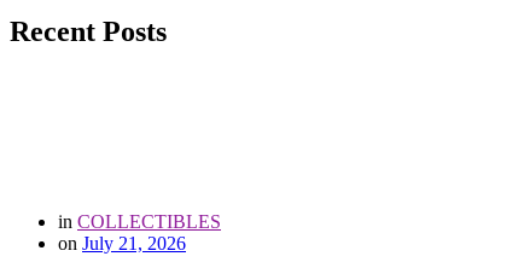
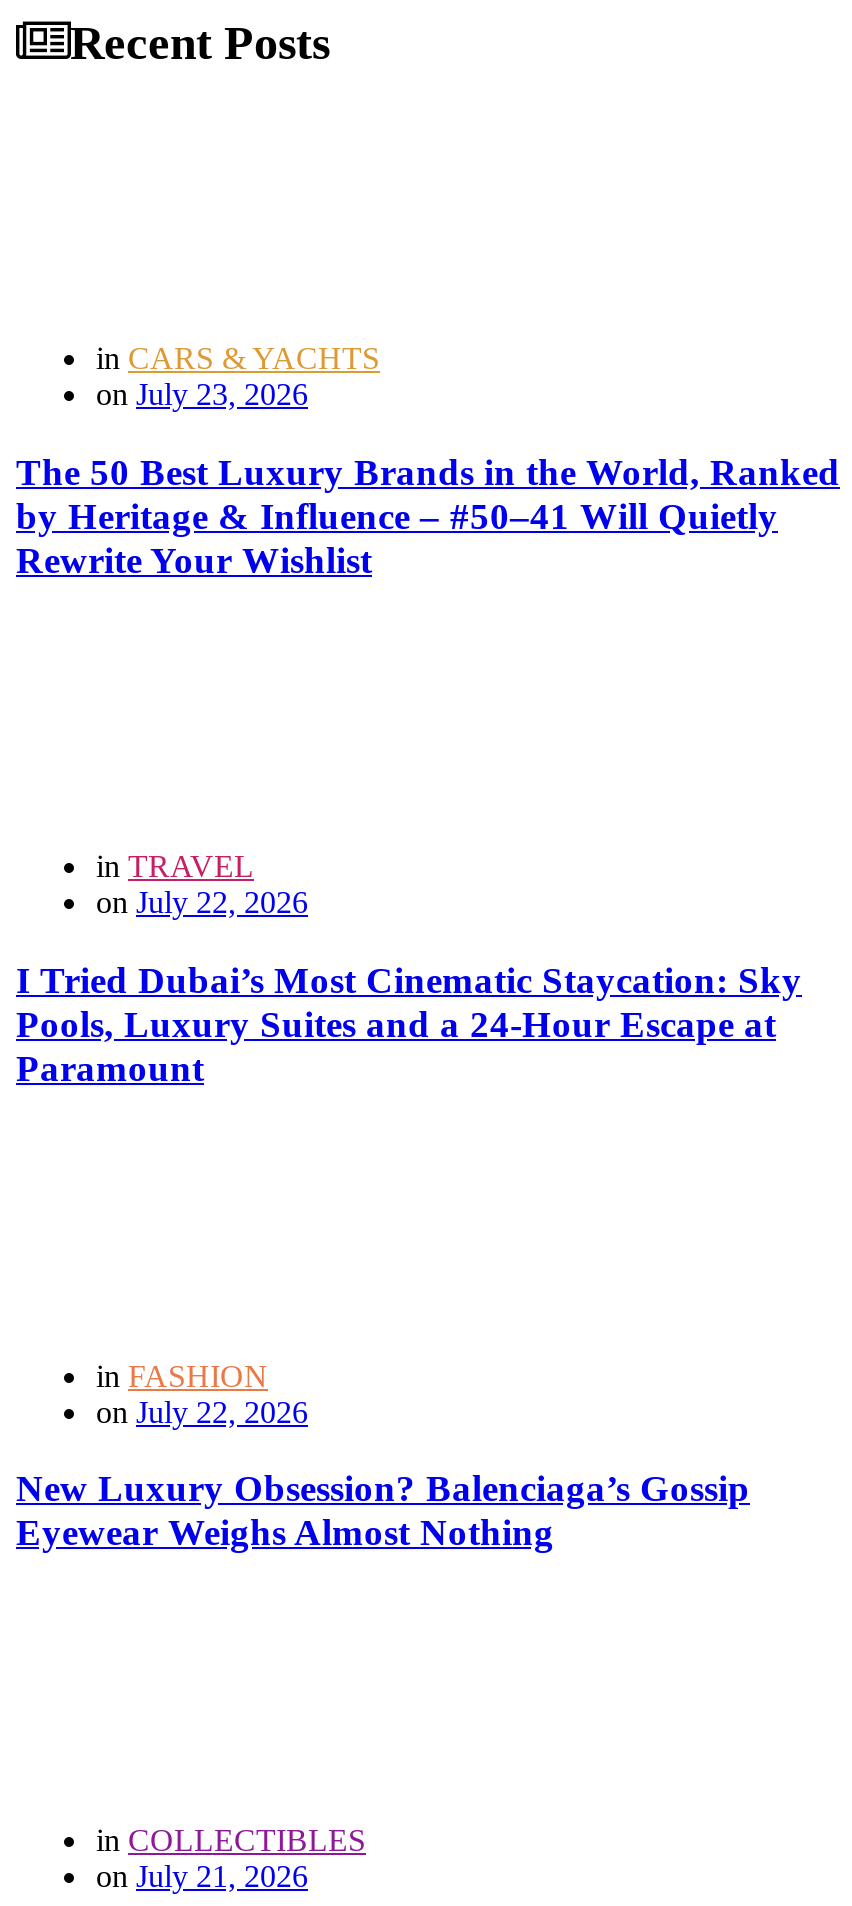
+ in CARS & YACHTS
+ on July 23, 2026
+ The 50 Best Luxury Brands in the World, Ranked
+ by Heritage & Influence – #50–41 Will Quietly
+ Rewrite Your Wishlist

+ in TRAVEL
+ on July 22, 2026
+ I Tried Dubai’s Most Cinematic Staycation: Sky
+ Pools, Luxury Suites and a 24-Hour Escape at
+ Paramount

+ in FASHION
+ on July 22, 2026
+ New Luxury Obsession? Balenciaga’s Gossip
+ Eyewear Weighs Almost Nothing
